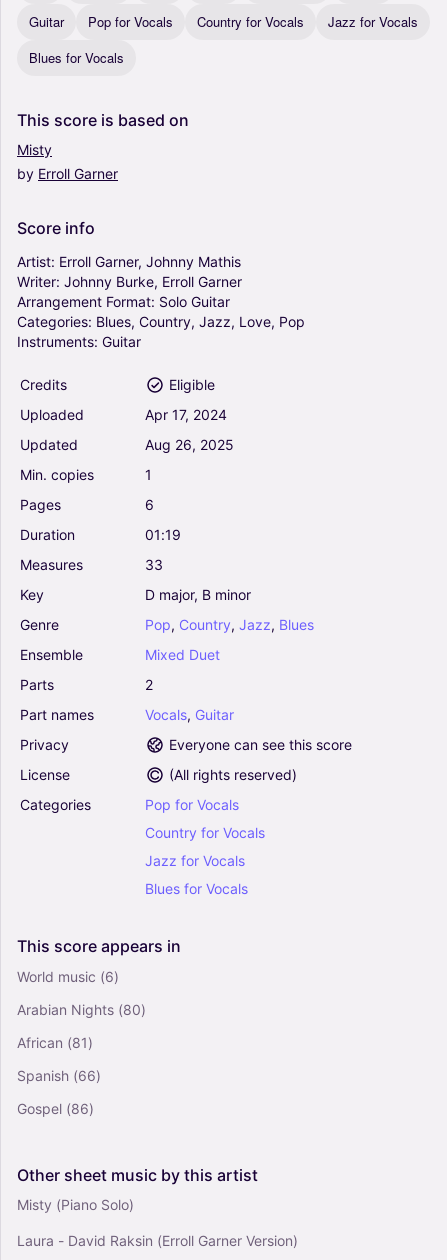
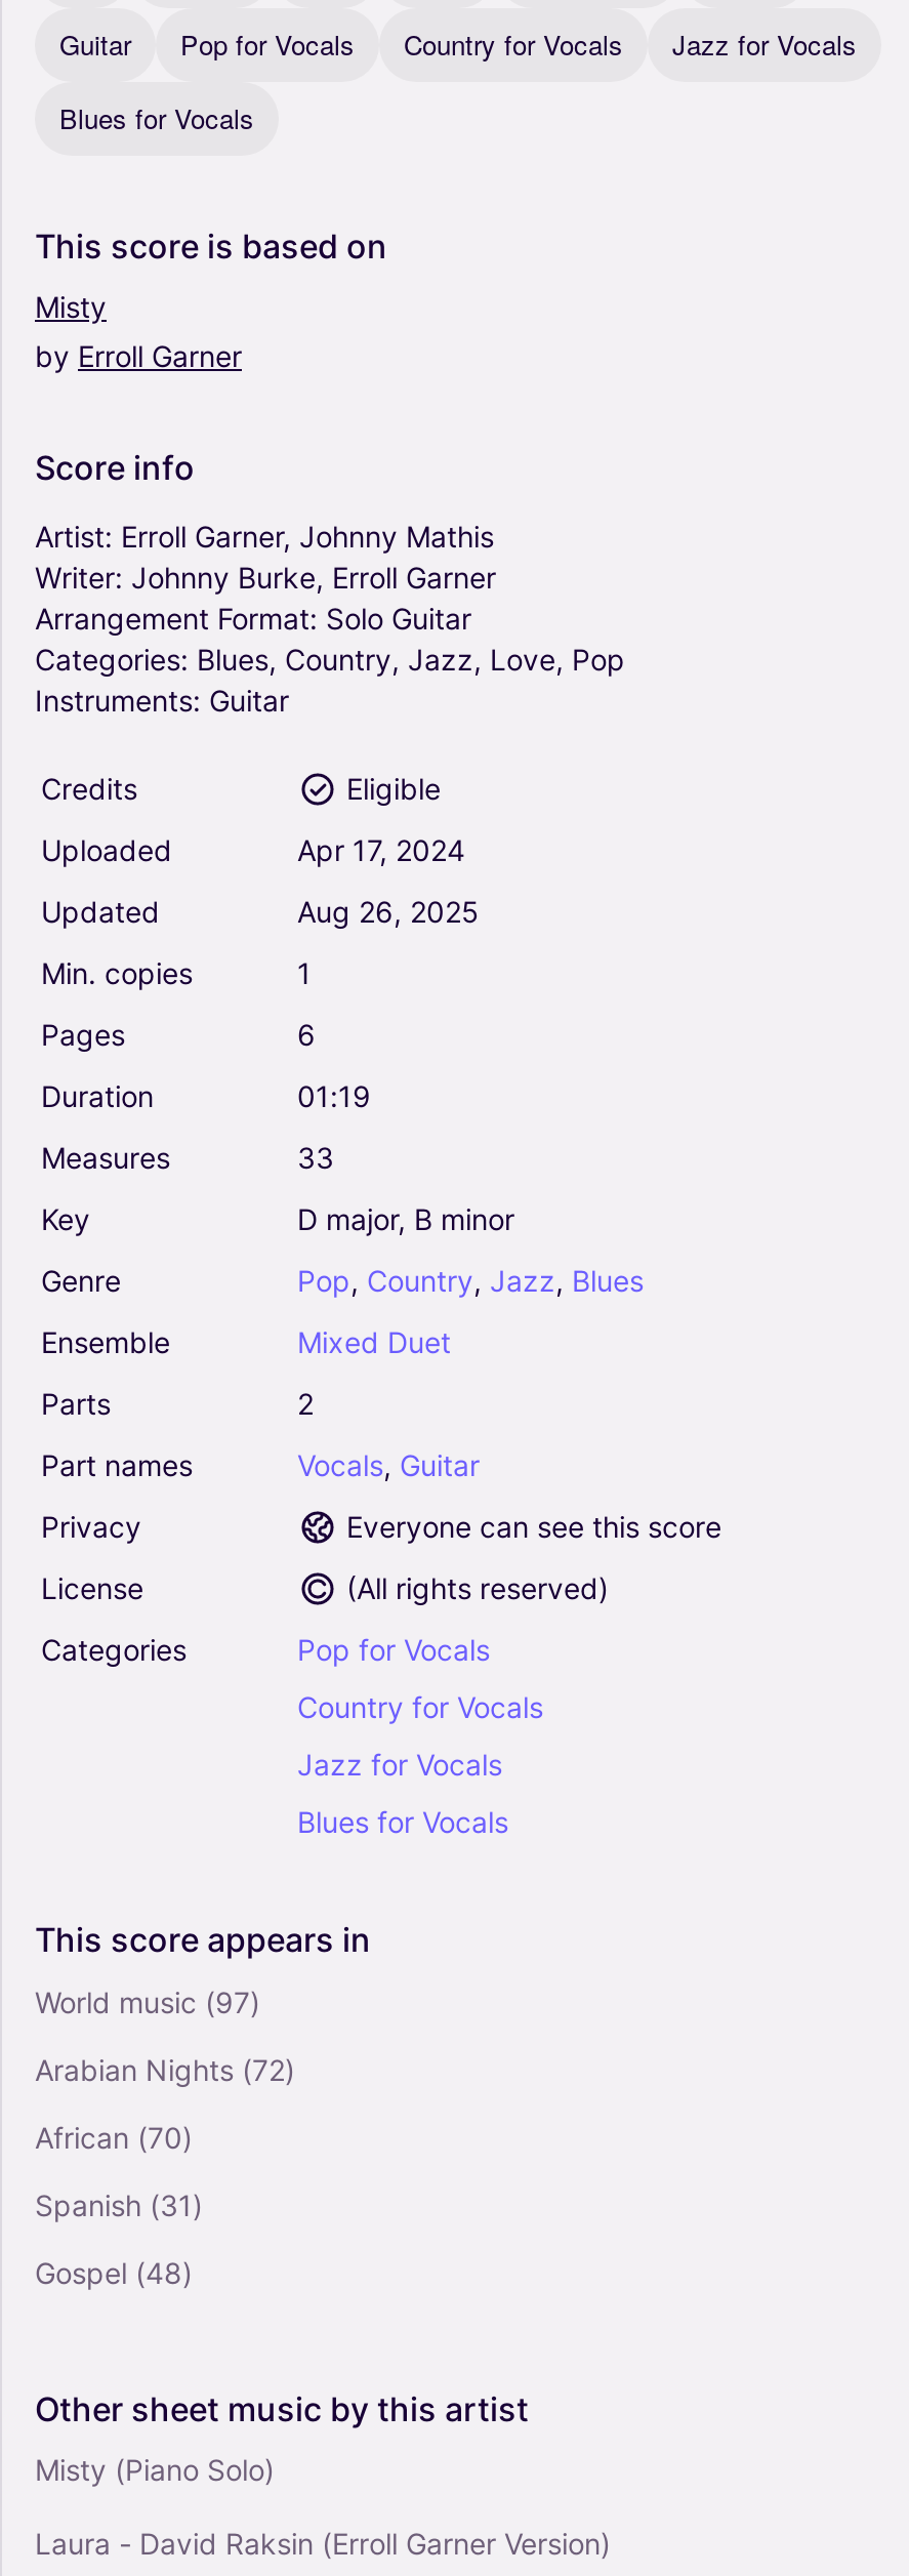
- World music (6)
+ World music (97)

- Arabian Nights (80)
+ Arabian Nights (72)

- African (81)
+ African (70)

- Spanish (66)
+ Spanish (31)

- Gospel (86)
+ Gospel (48)
